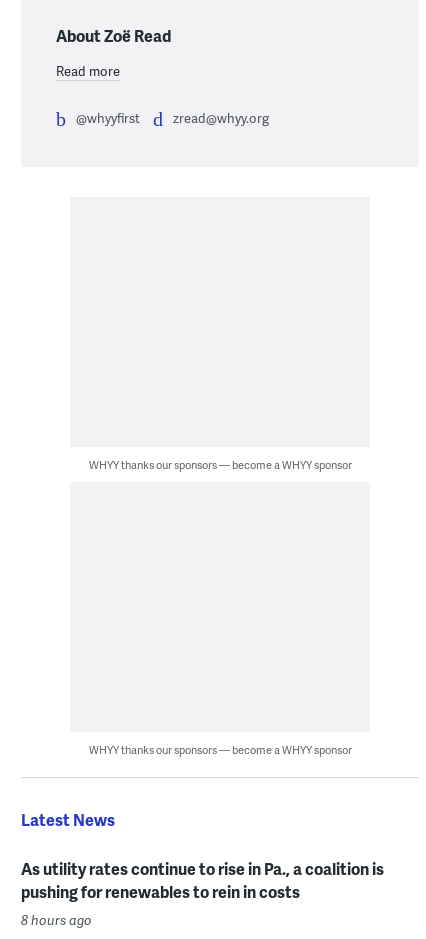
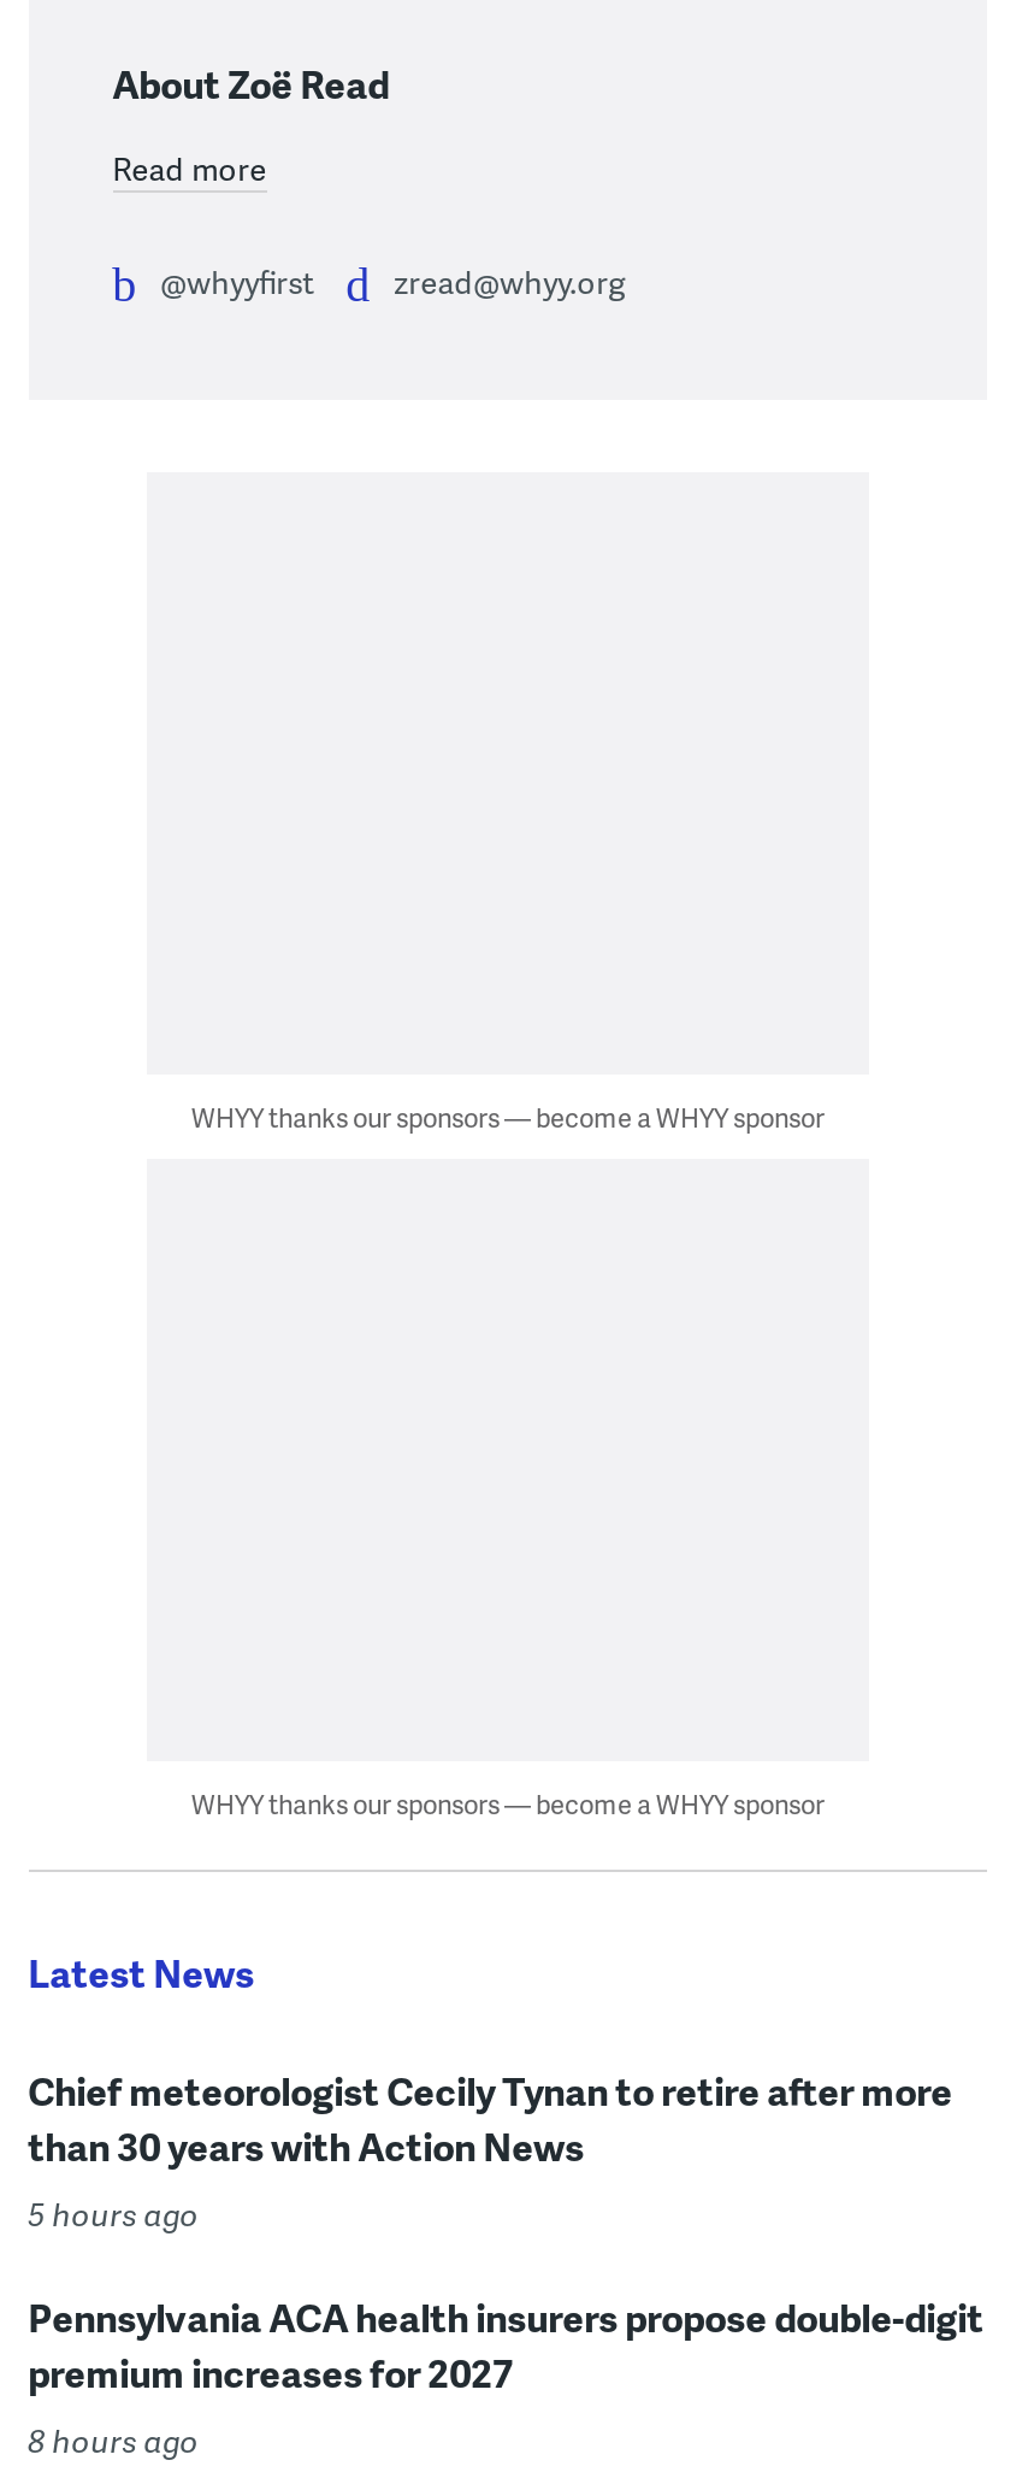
- As utility rates continue to rise in Pa., a coalition is
- pushing for renewables to rein in costs
+ Chief meteorologist Cecily Tynan to retire after more
+ than 30 years with Action News
+ 5 hours ago
+ Pennsylvania ACA health insurers propose double-digit
+ premium increases for 2027
